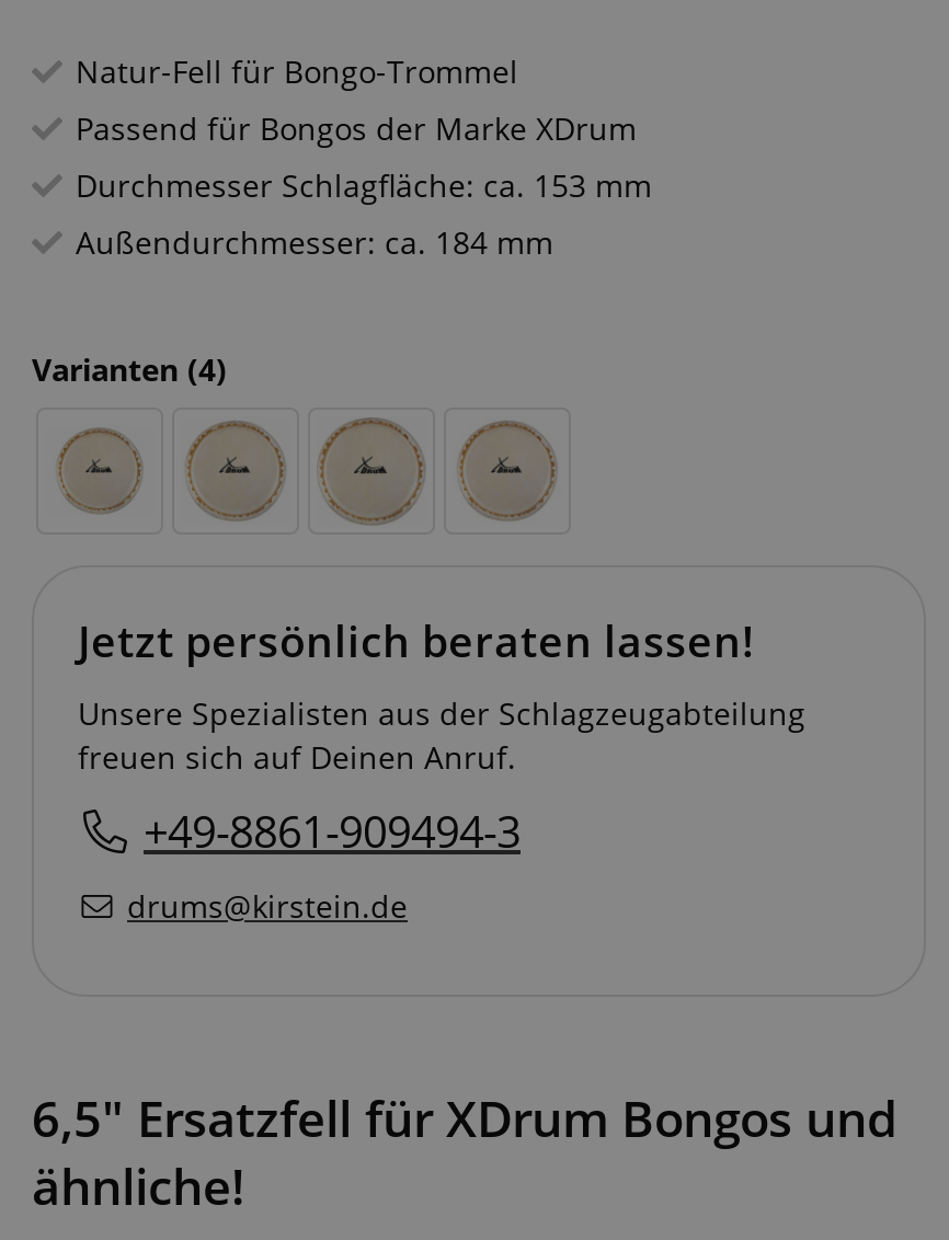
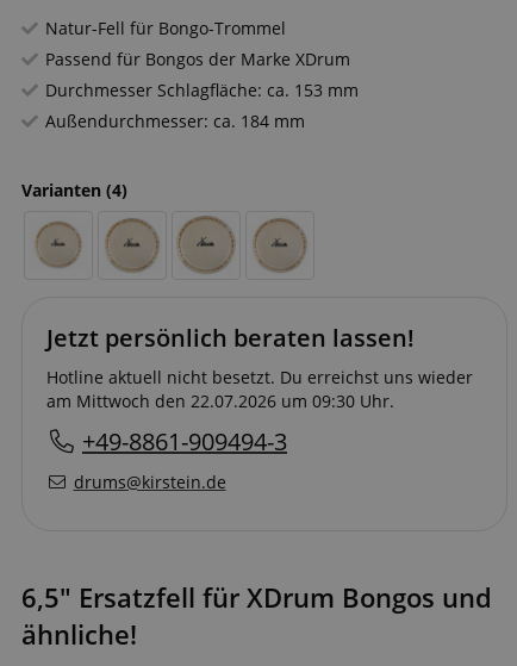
- Unsere Spezialisten aus der Schlagzeugabteilung
- freuen sich auf Deinen Anruf.
+ Hotline aktuell nicht besetzt. Du erreichst uns wieder
+ am Mittwoch den 22.07.2026 um 09:30 Uhr.
